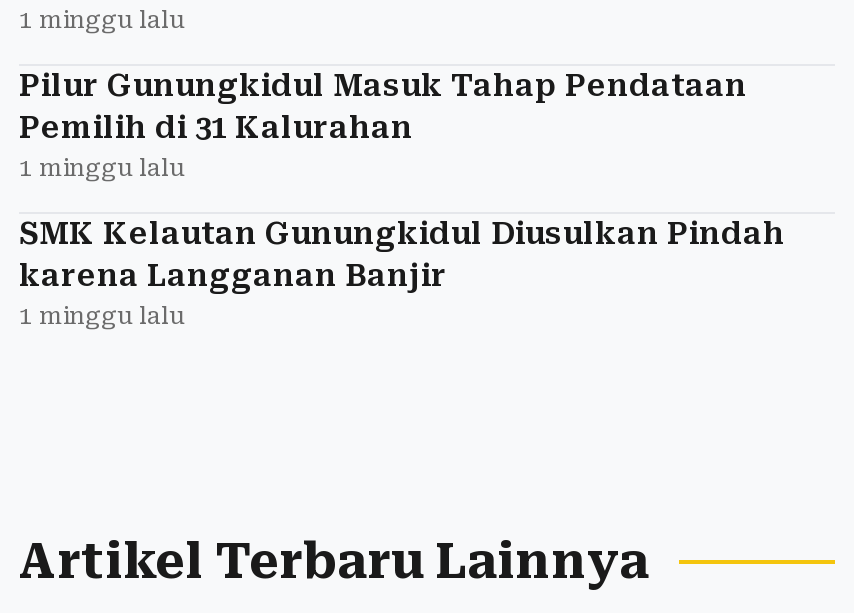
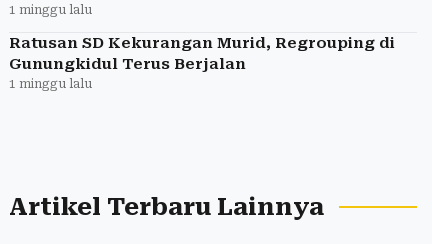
- Pilur Gunungkidul Masuk Tahap Pendataan
- Pemilih di 31 Kalurahan
- 1 minggu lalu
- SMK Kelautan Gunungkidul Diusulkan Pindah
- karena Langganan Banjir
+ Ratusan SD Kekurangan Murid, Regrouping di
+ Gunungkidul Terus Berjalan
